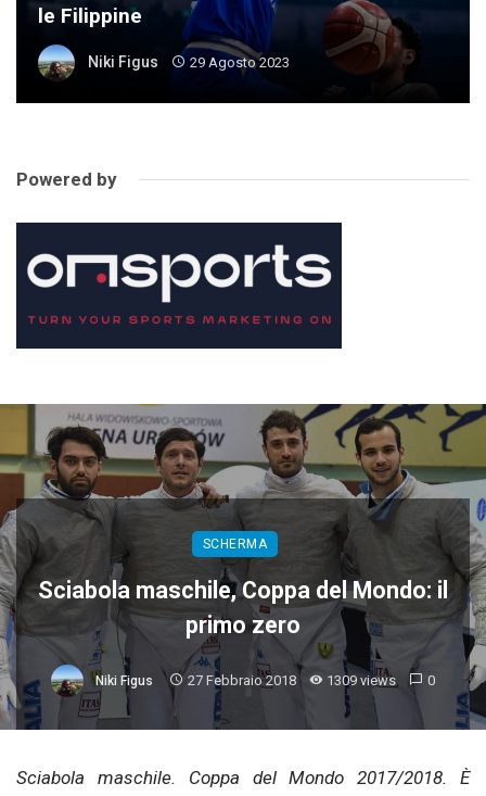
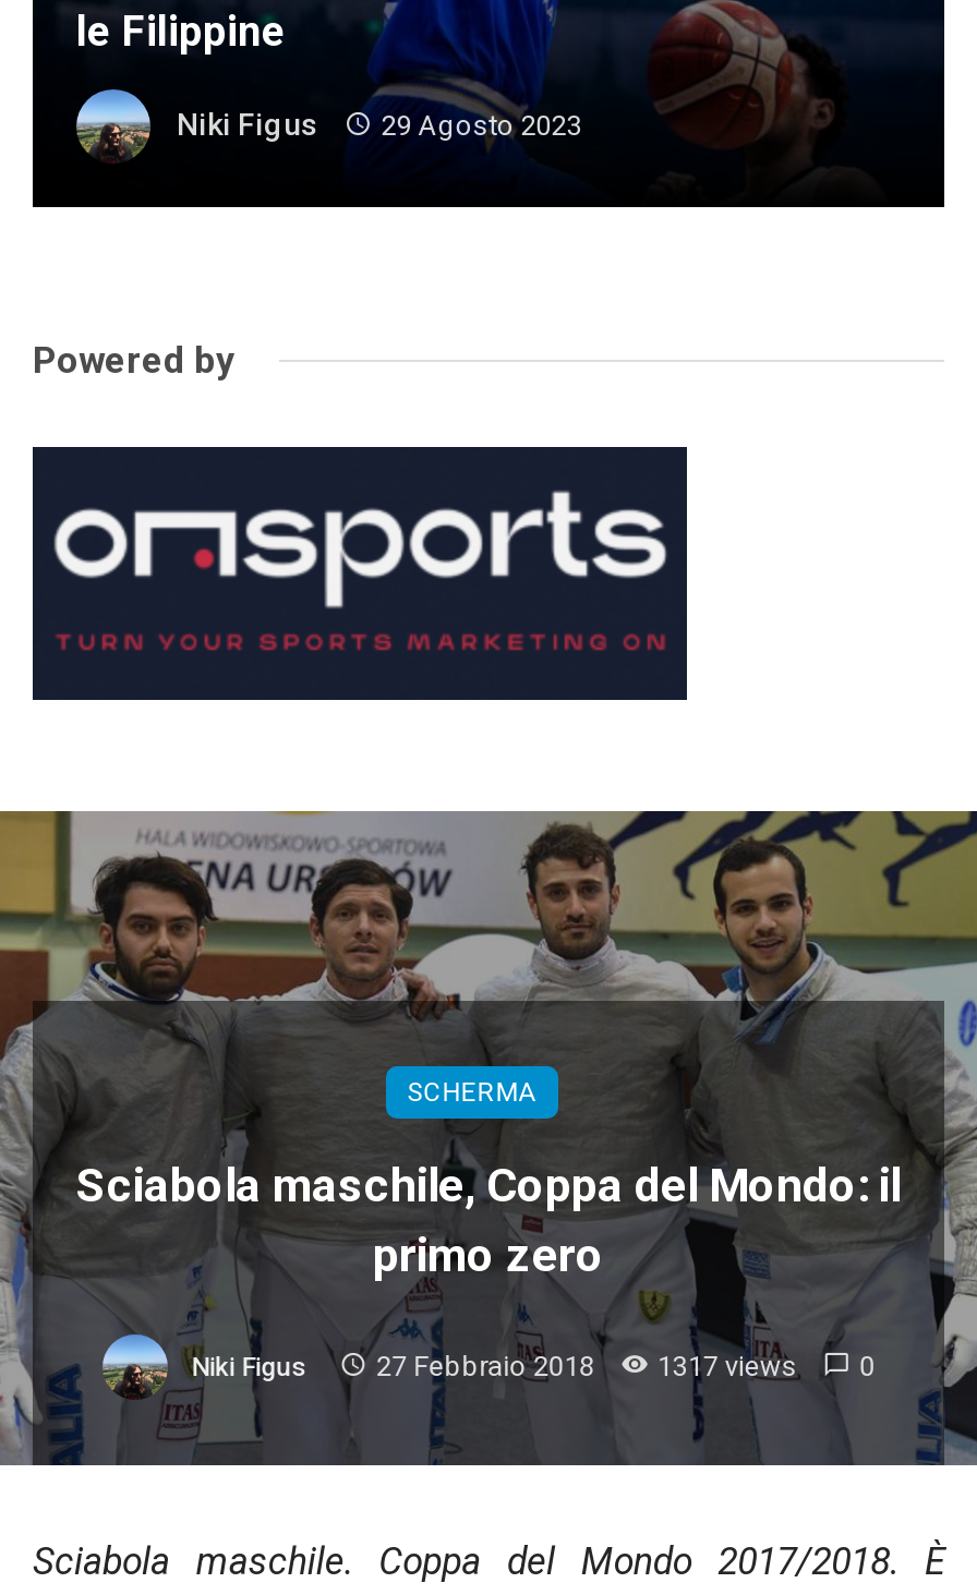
- 27 Febbraio 2018 1309 views 0
+ 27 Febbraio 2018 1317 views 0
